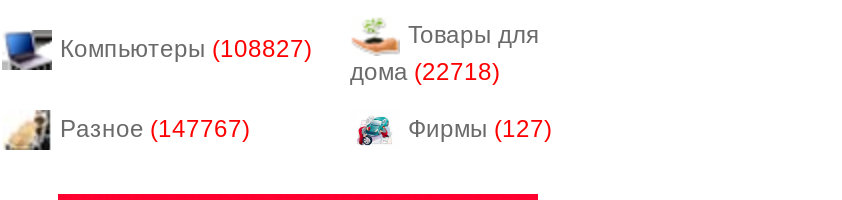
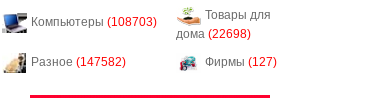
- Компьютеры (108827)
+ Компьютеры (108703)

- дома (22718)
+ дома (22698)

- Разное (147767)
+ Разное (147582)
